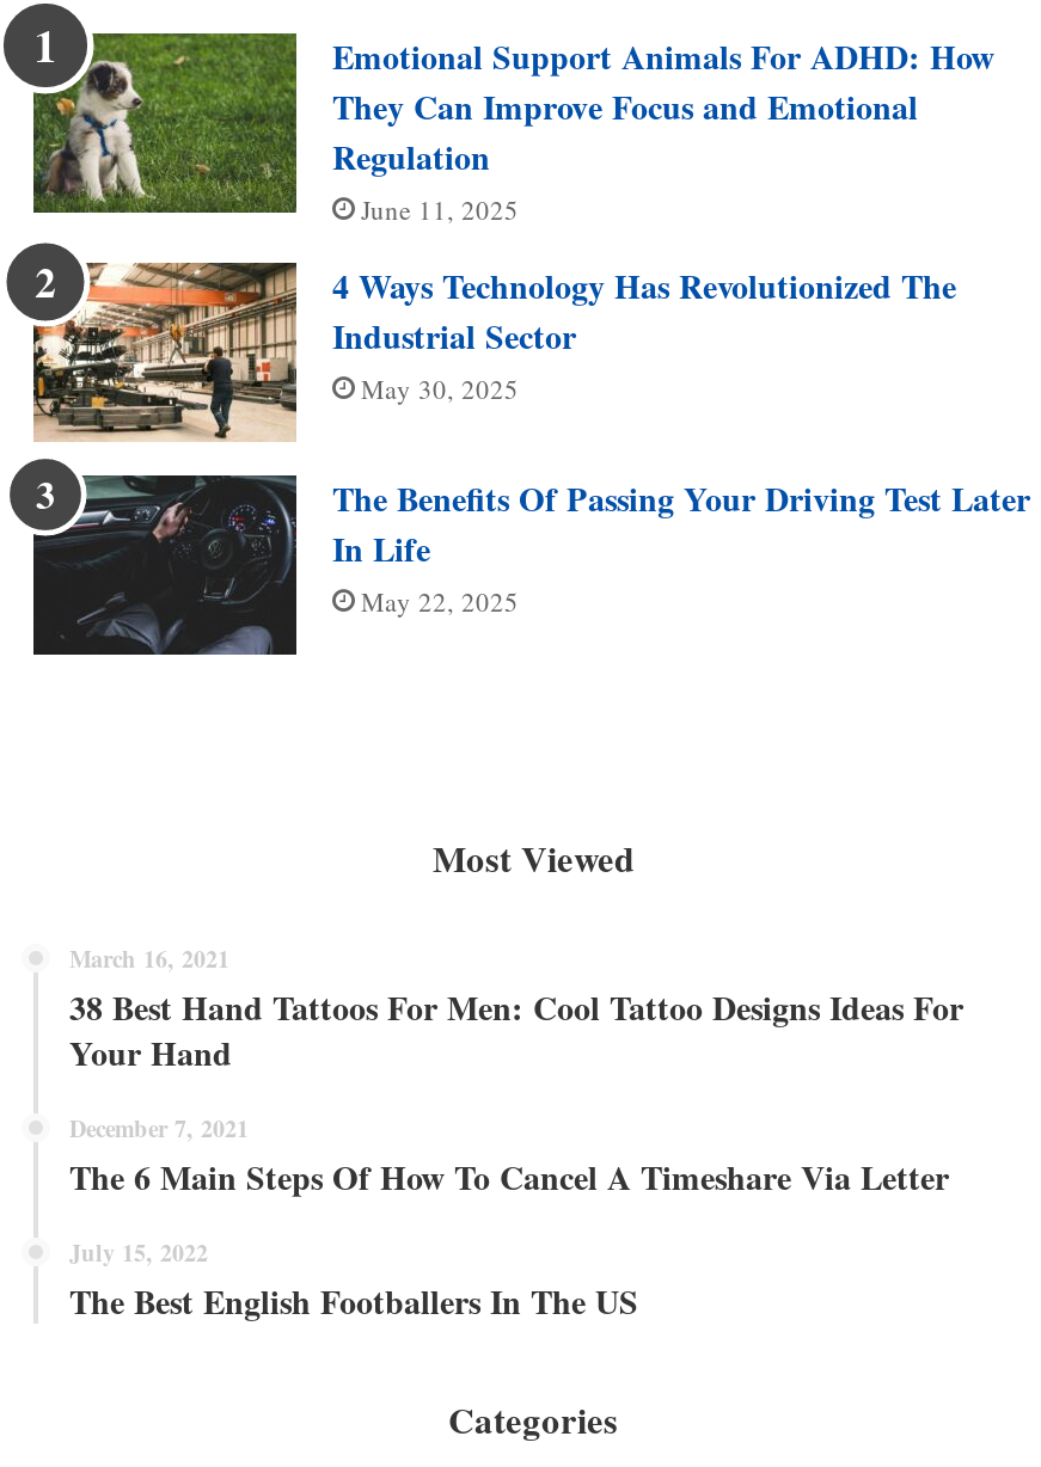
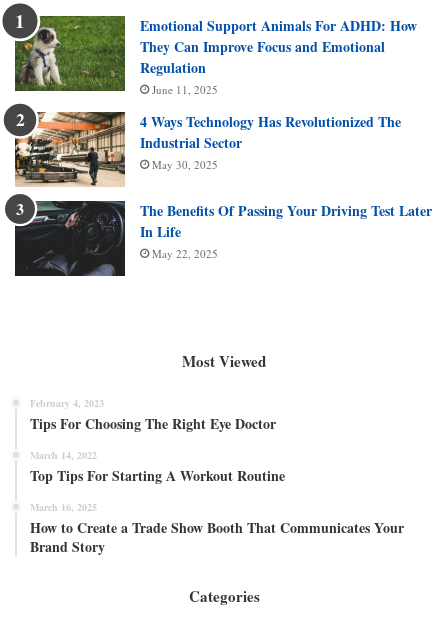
- March 16, 2021
- 38 Best Hand Tattoos For Men: Cool Tattoo Designs Ideas For
- Your Hand
+ February 4, 2023
+ Tips For Choosing The Right Eye Doctor

- December 7, 2021
- The 6 Main Steps Of How To Cancel A Timeshare Via Letter
+ March 14, 2022
+ Top Tips For Starting A Workout Routine

- July 15, 2022
- The Best English Footballers In The US
+ March 16, 2025
+ How to Create a Trade Show Booth That Communicates Your
+ Brand Story
